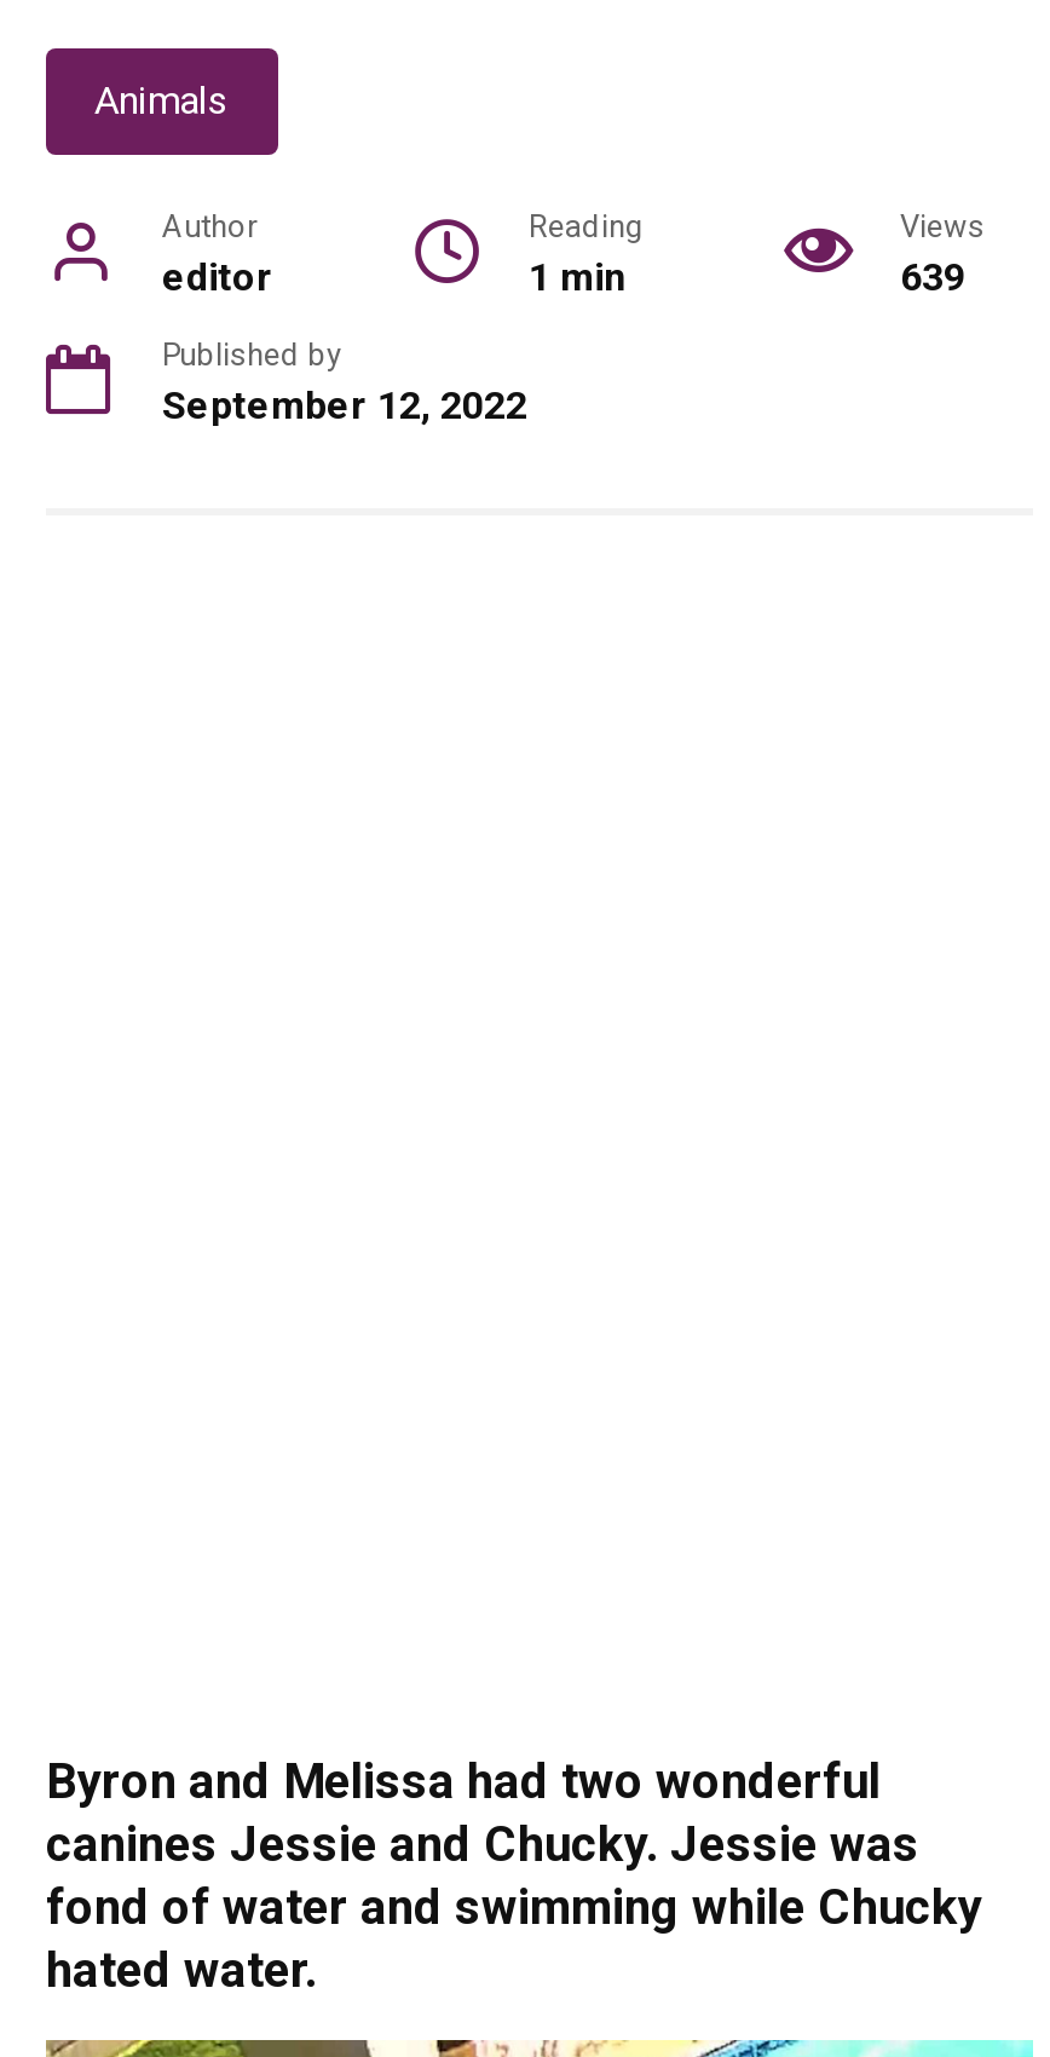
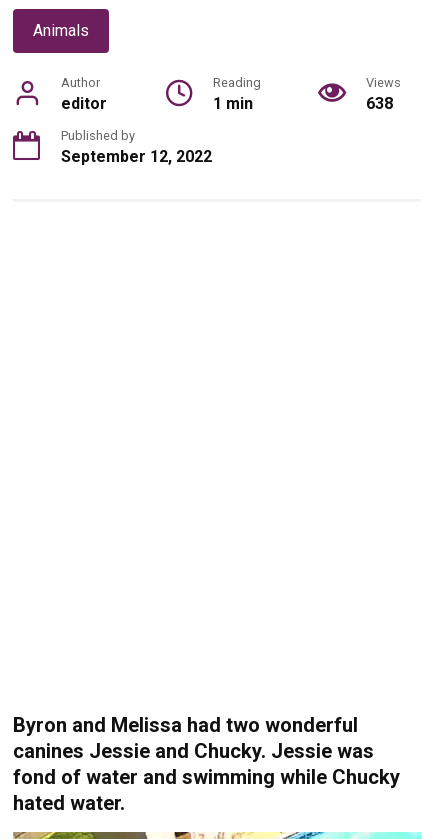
- 639
+ 638
